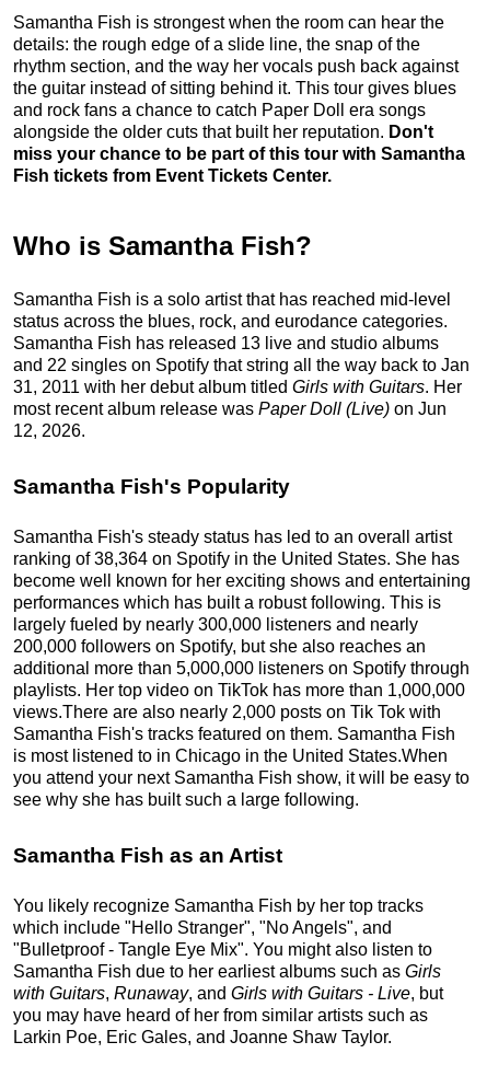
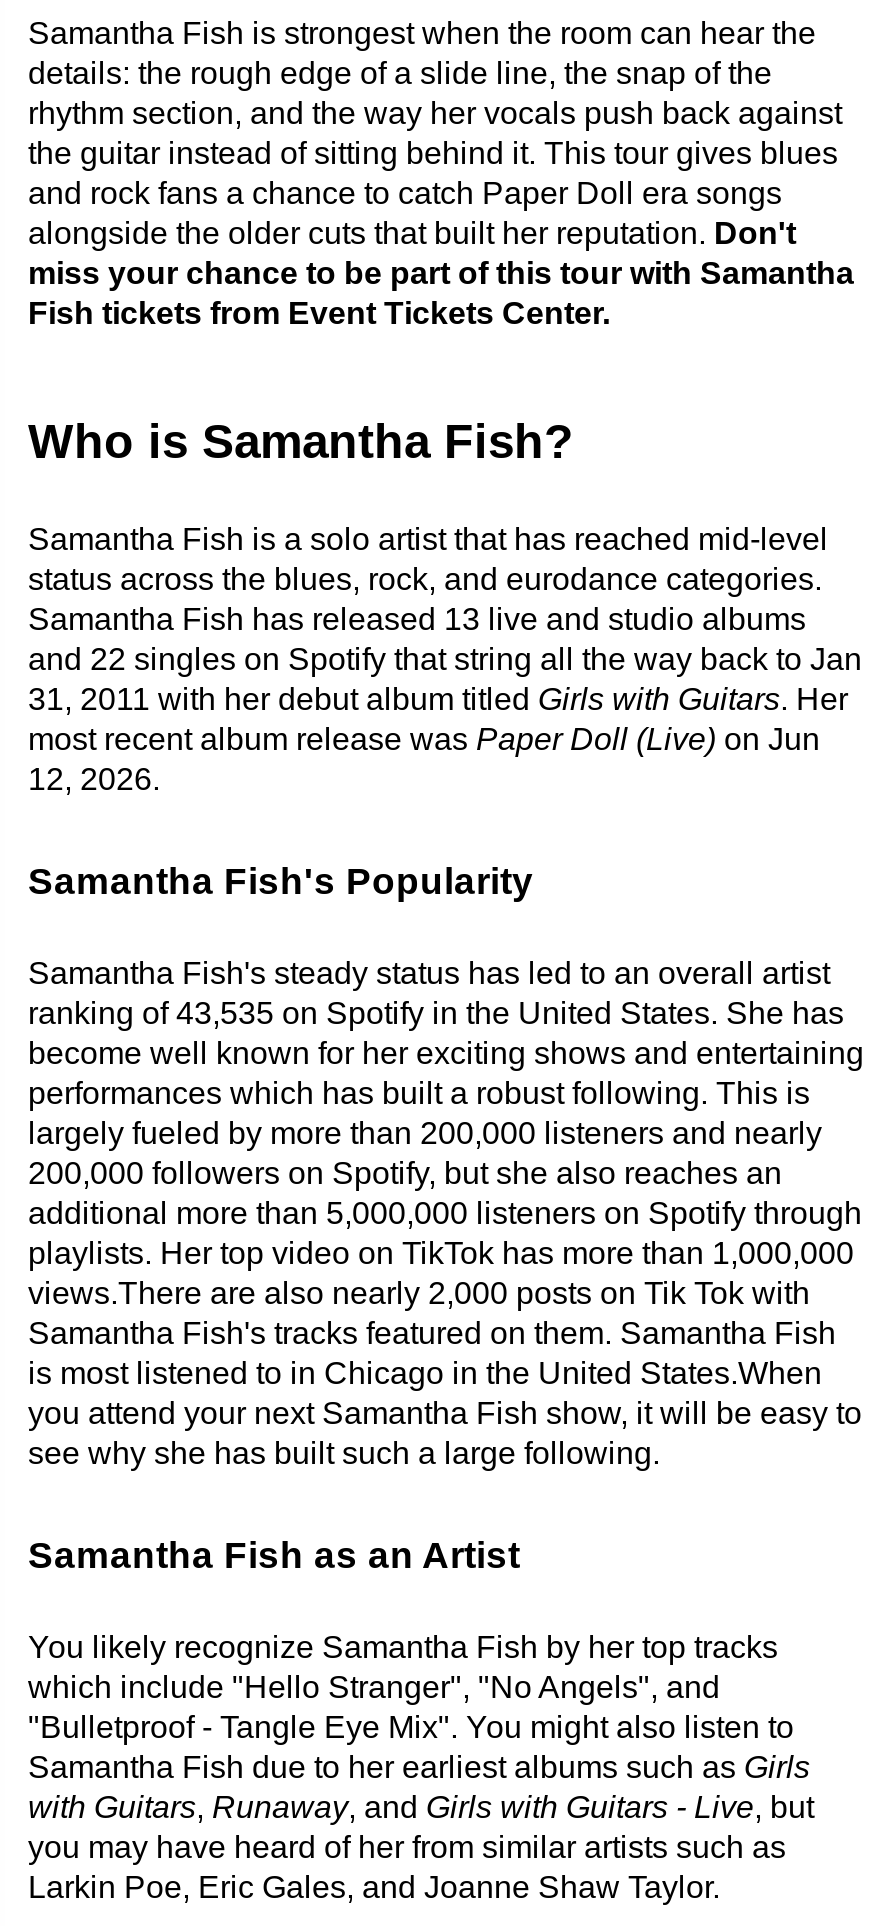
- ranking of 38,364 on Spotify in the United States. She has
+ ranking of 43,535 on Spotify in the United States. She has

- largely fueled by nearly 300,000 listeners and nearly
+ largely fueled by more than 200,000 listeners and nearly
